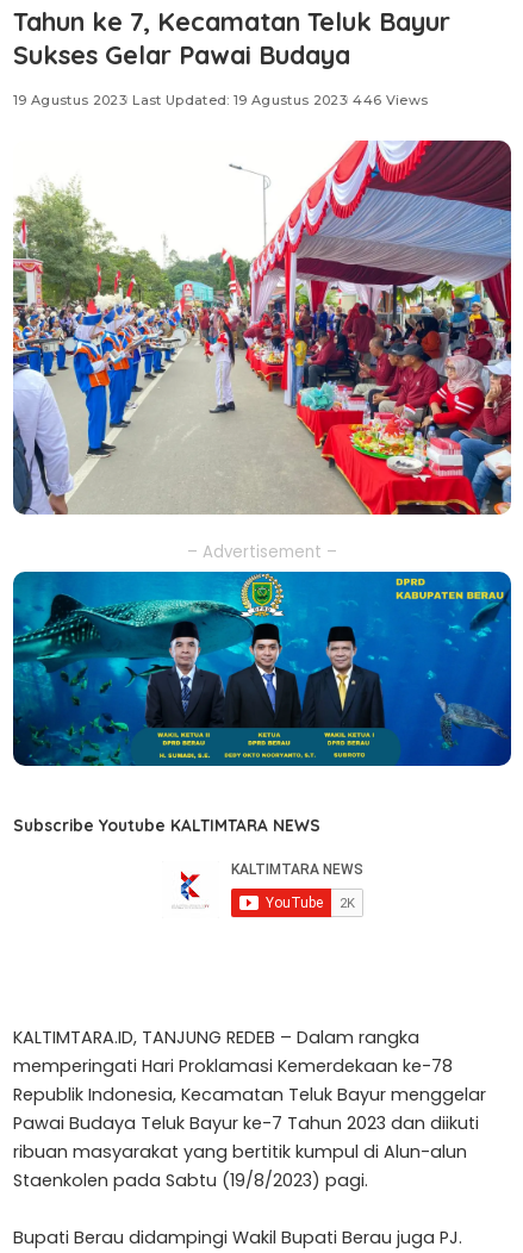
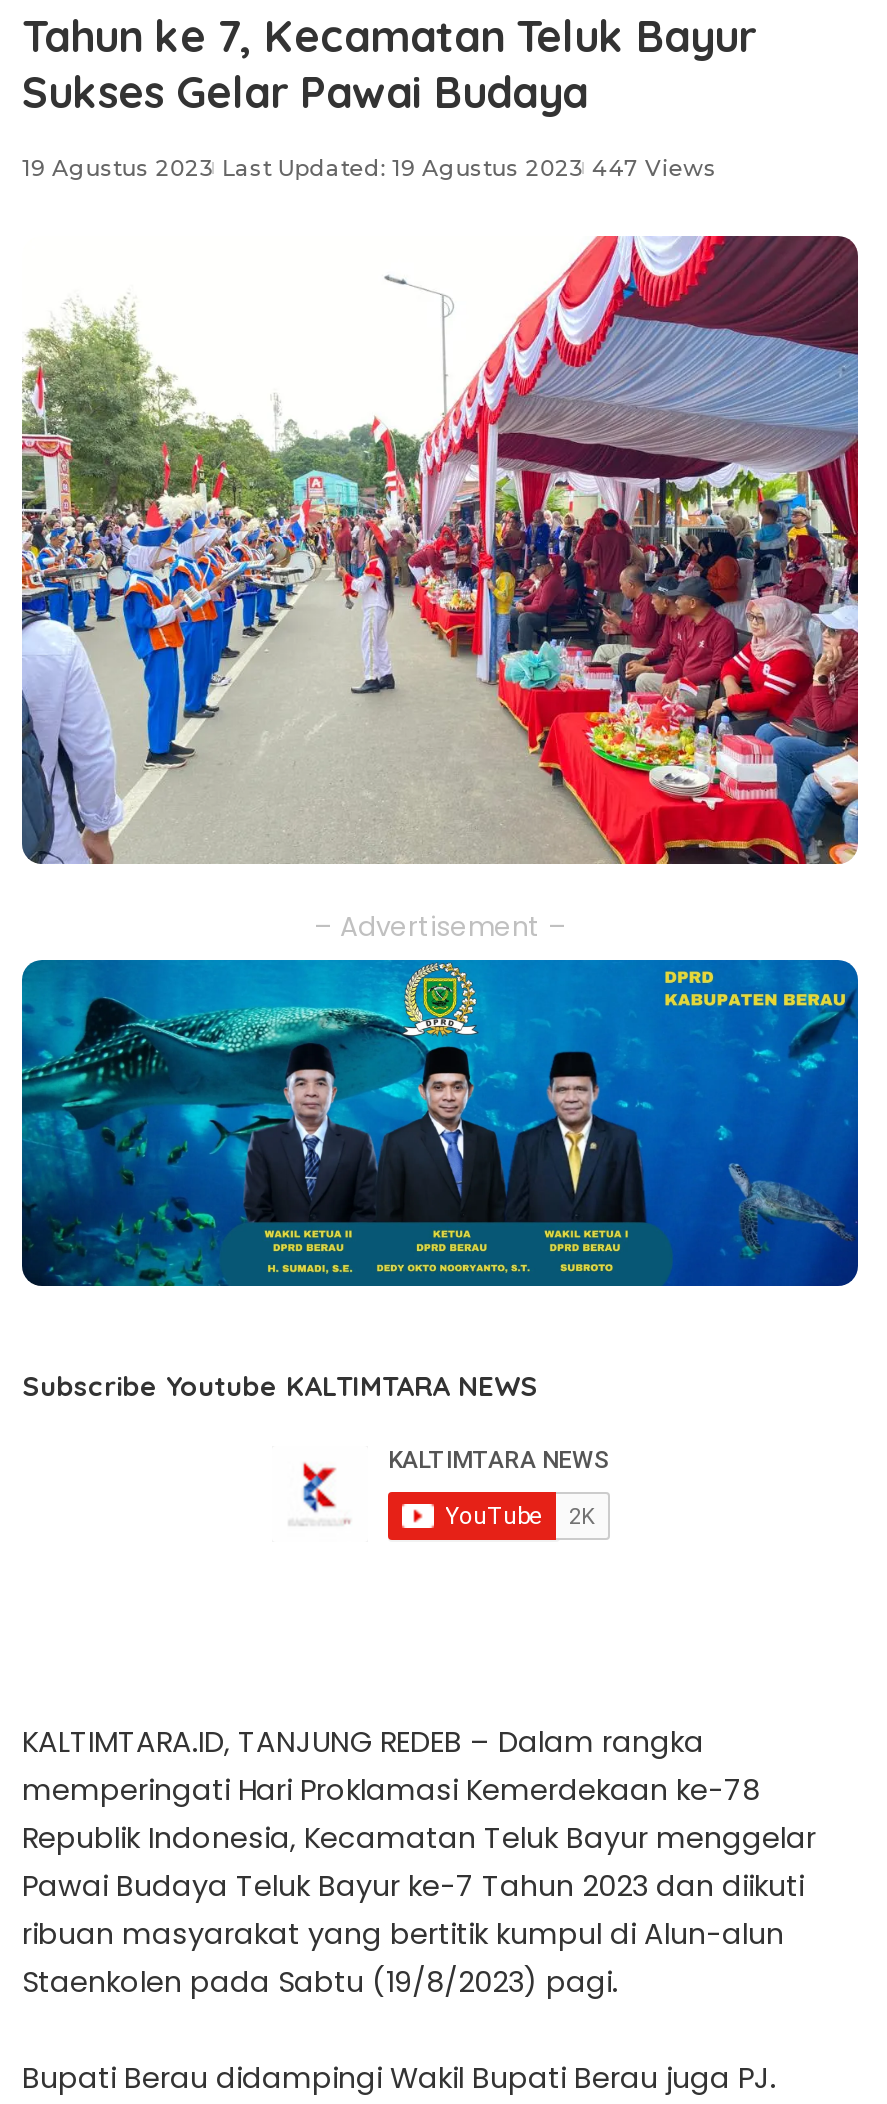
- 19 Agustus 2023 Last Updated: 19 Agustus 2023 446 Views
+ 19 Agustus 2023 Last Updated: 19 Agustus 2023 447 Views
